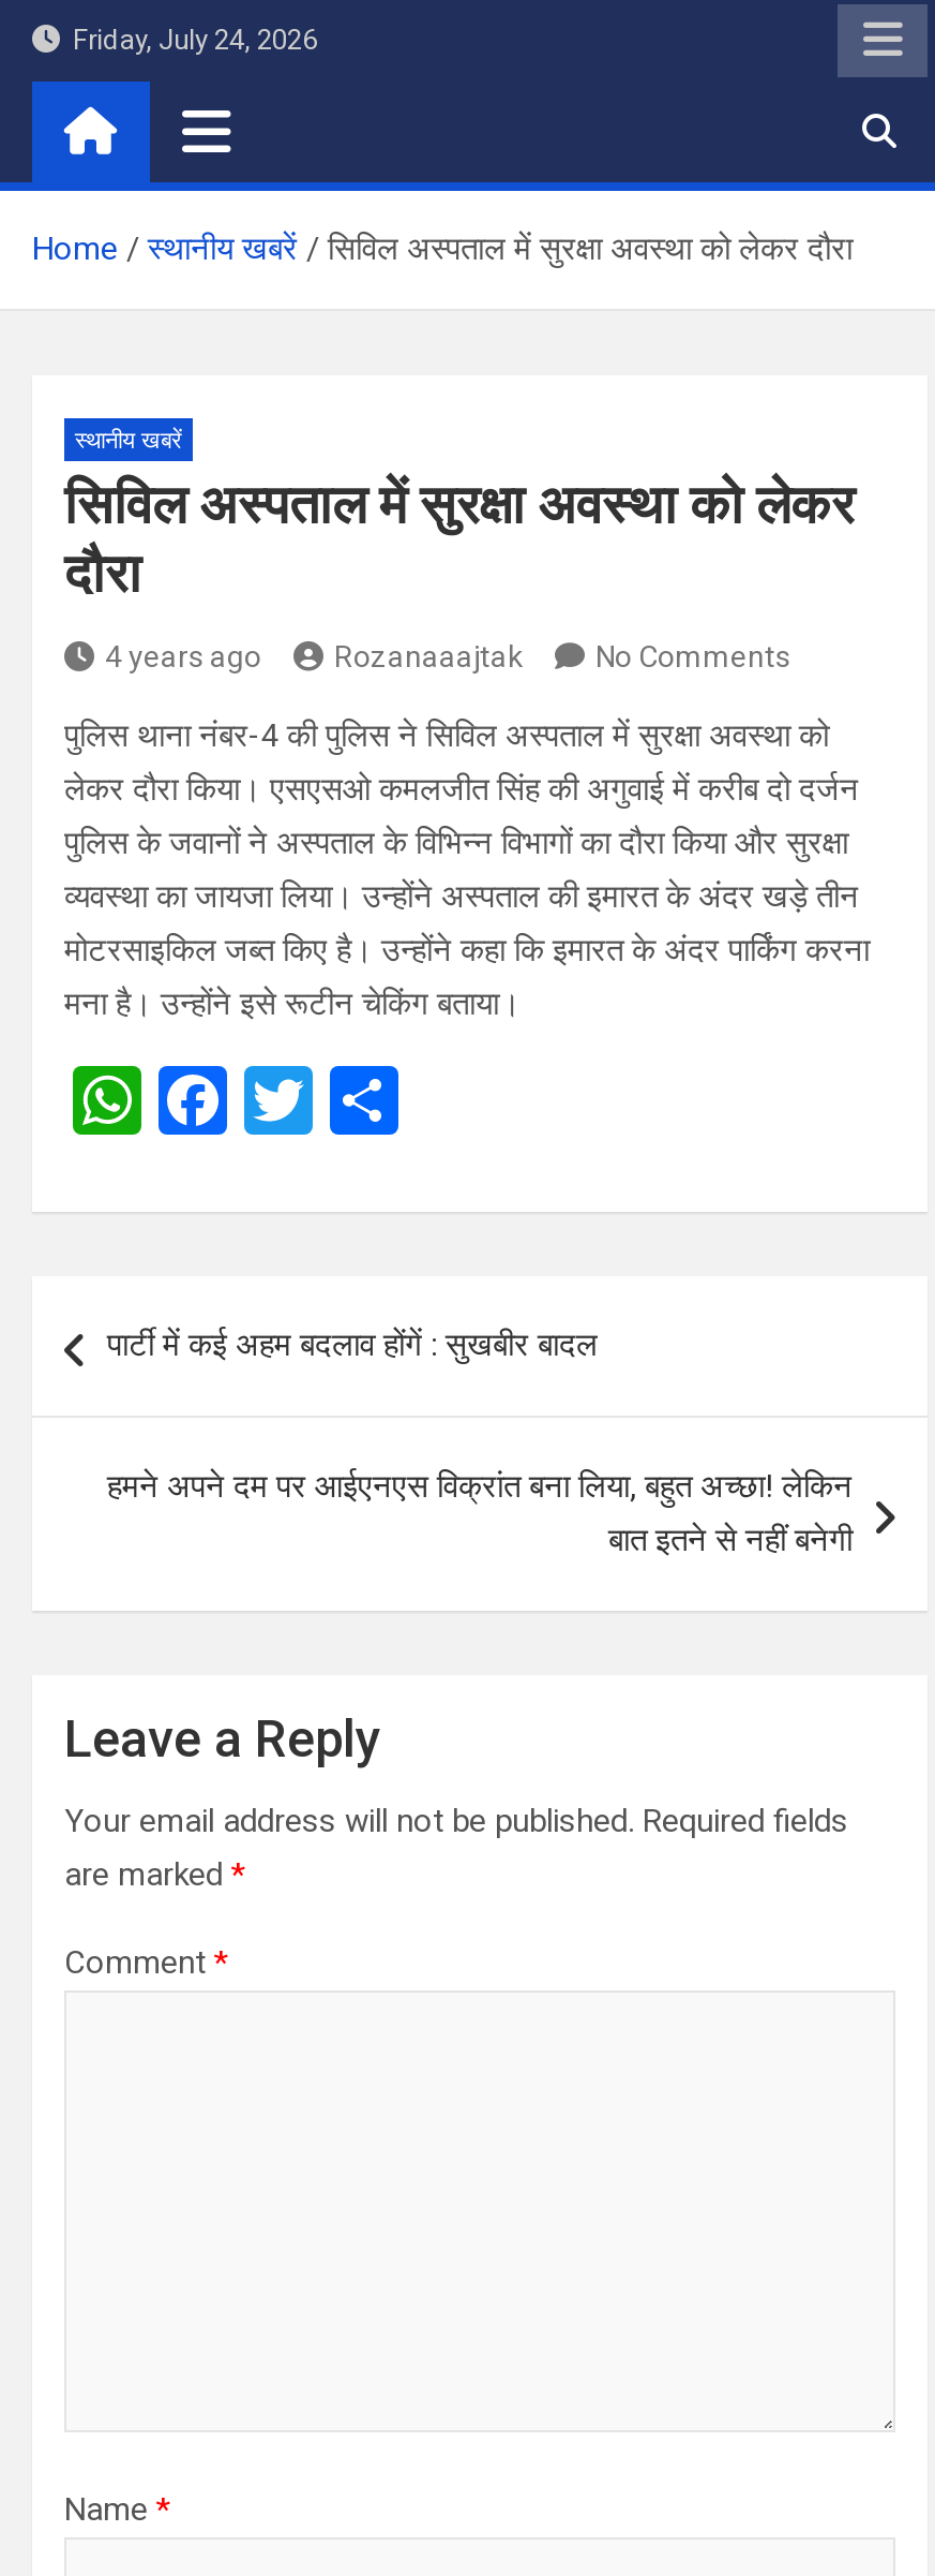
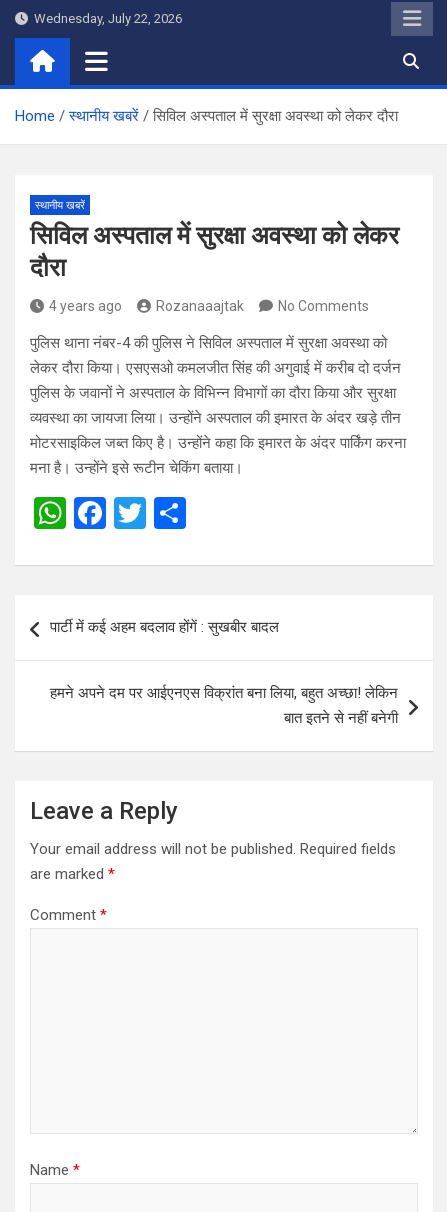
- Friday, July 24, 2026
+ Wednesday, July 22, 2026
